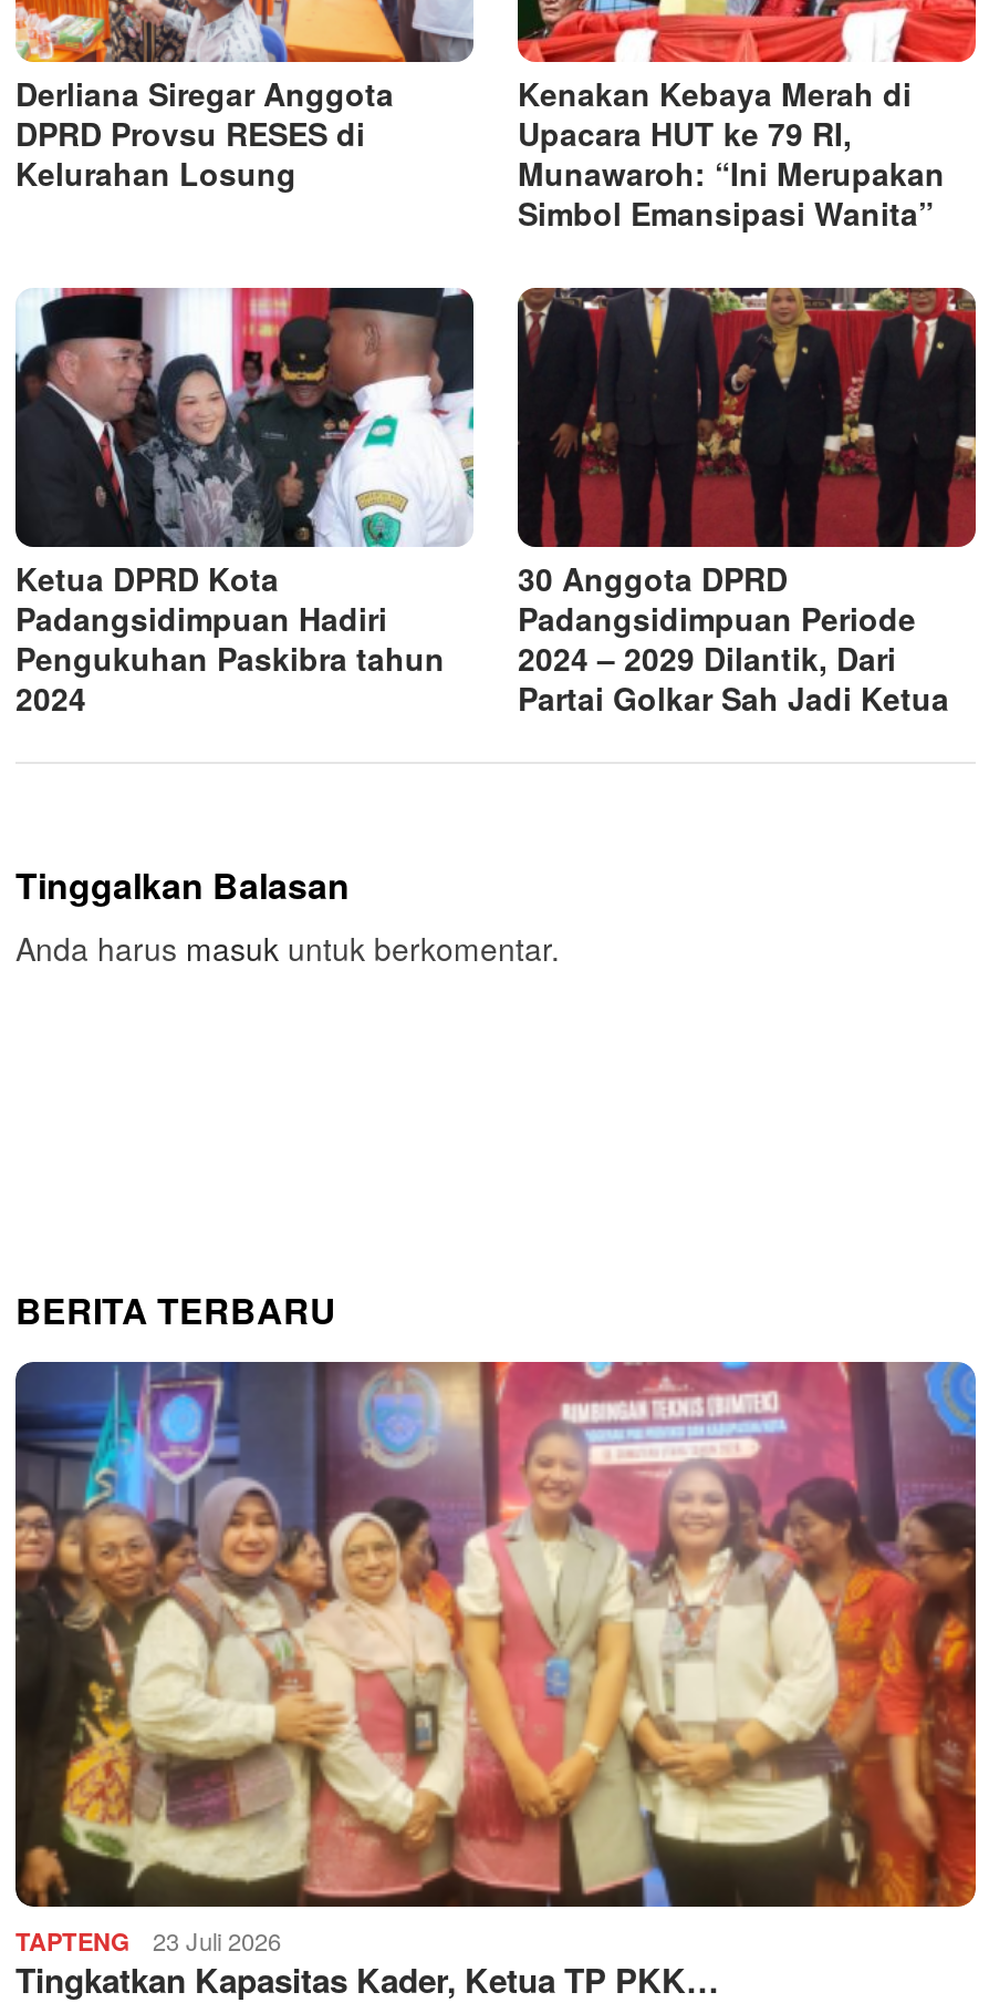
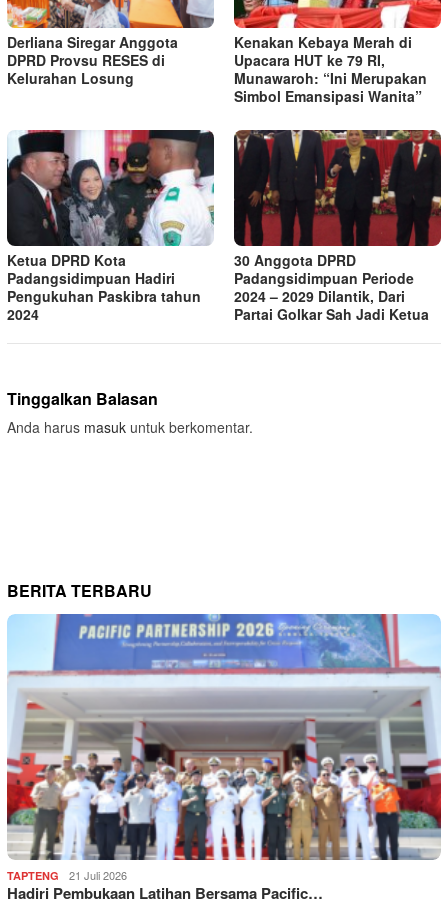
- [image]
- 23 Juli 2026
- Tingkatkan Kapasitas Kader, Ketua TP PKK…
+ [image]
+ 21 Juli 2026
+ Hadiri Pembukaan Latihan Bersama Pacific…
